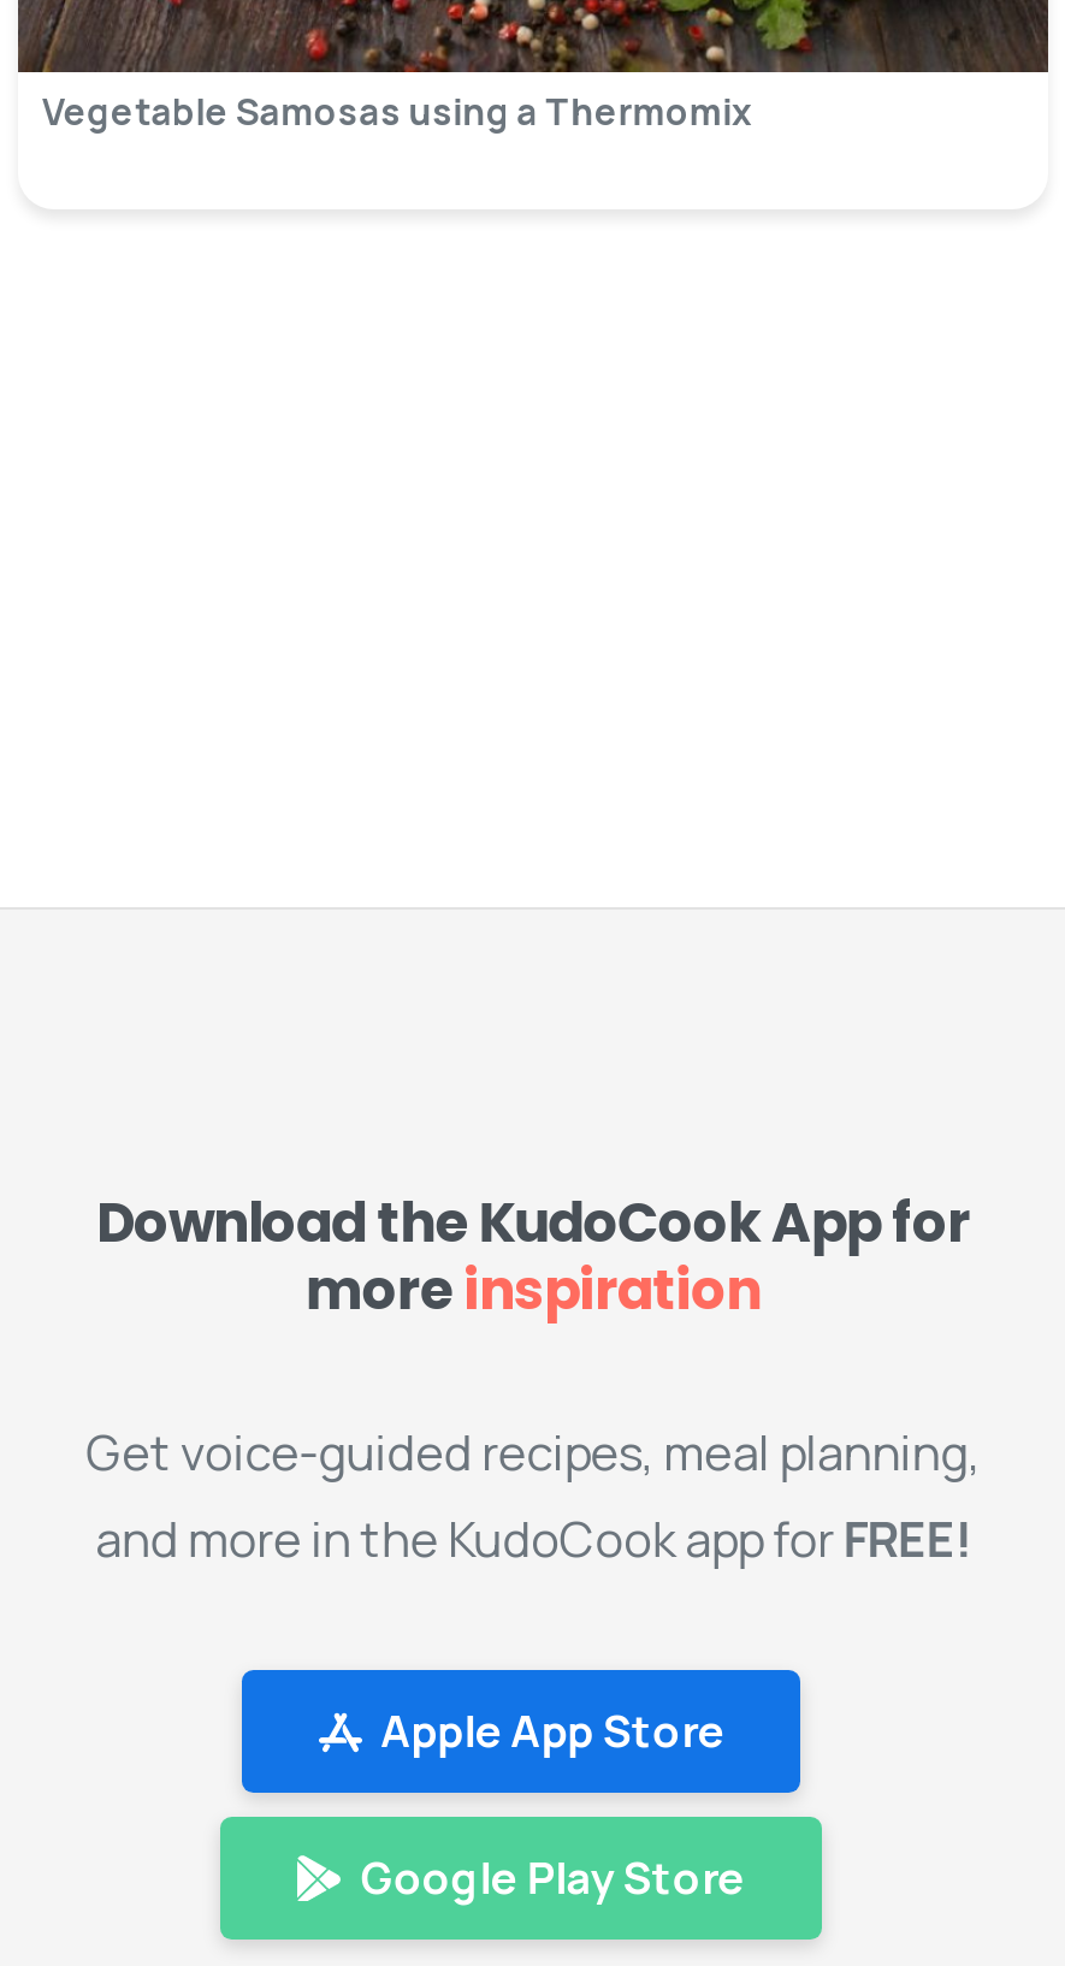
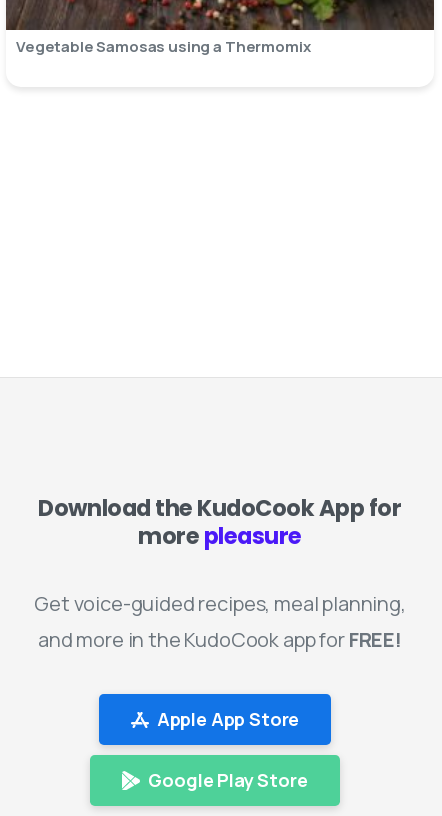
- more inspiration
+ more pleasure
